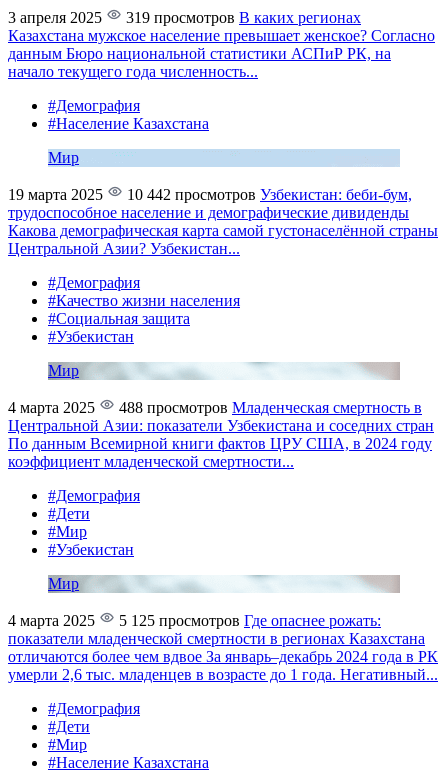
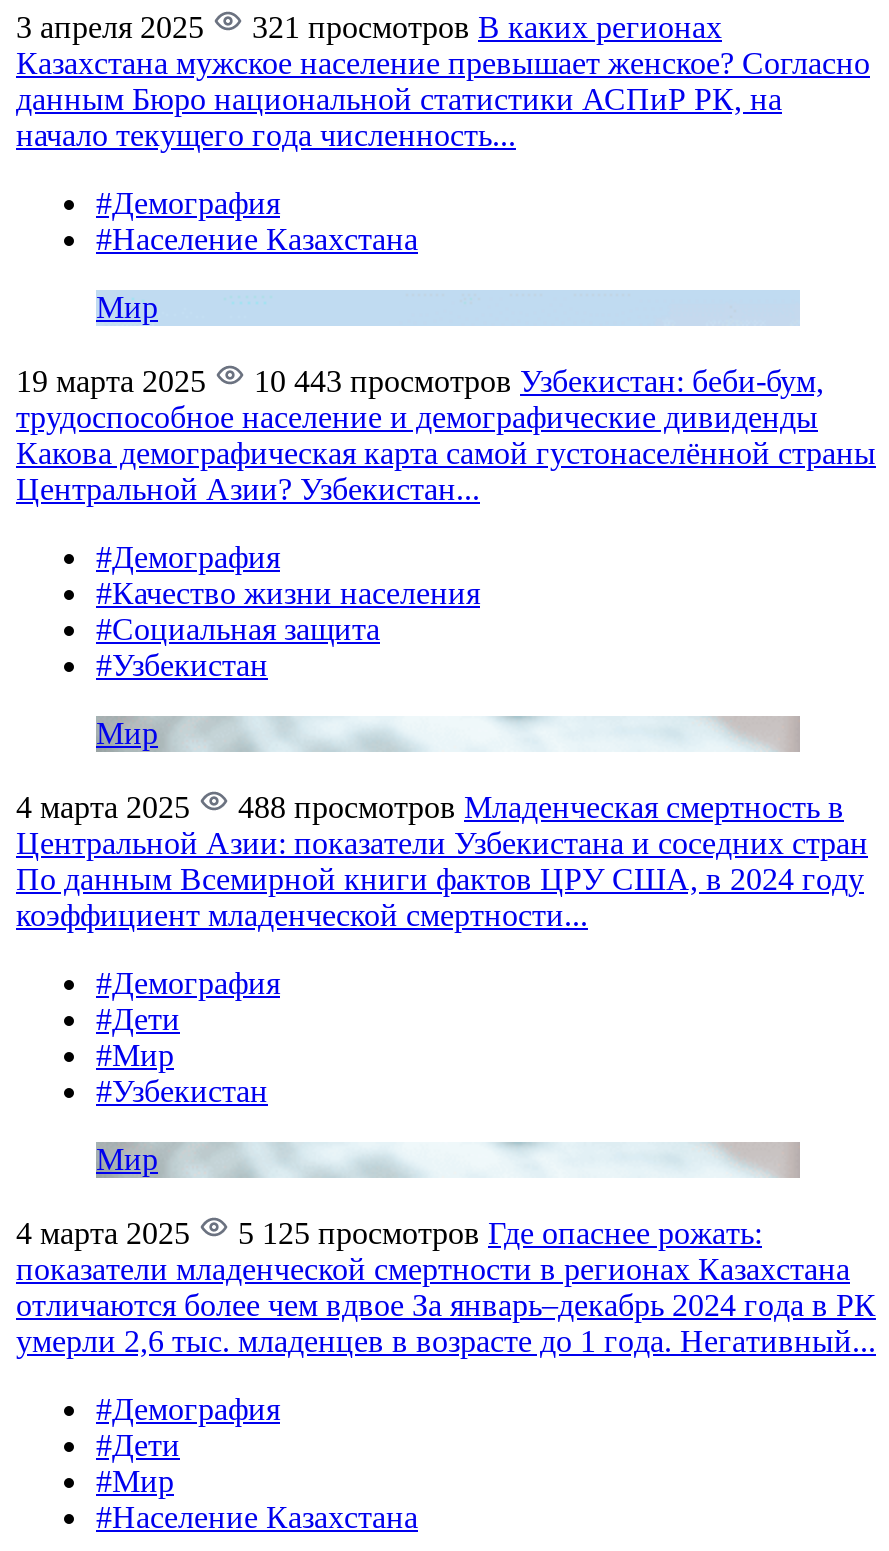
- 319 просмотров В каких регионах
+ 321 просмотров В каких регионах

- 10 442 просмотров Узбекистан: беби-бум,
+ 10 443 просмотров Узбекистан: беби-бум,
